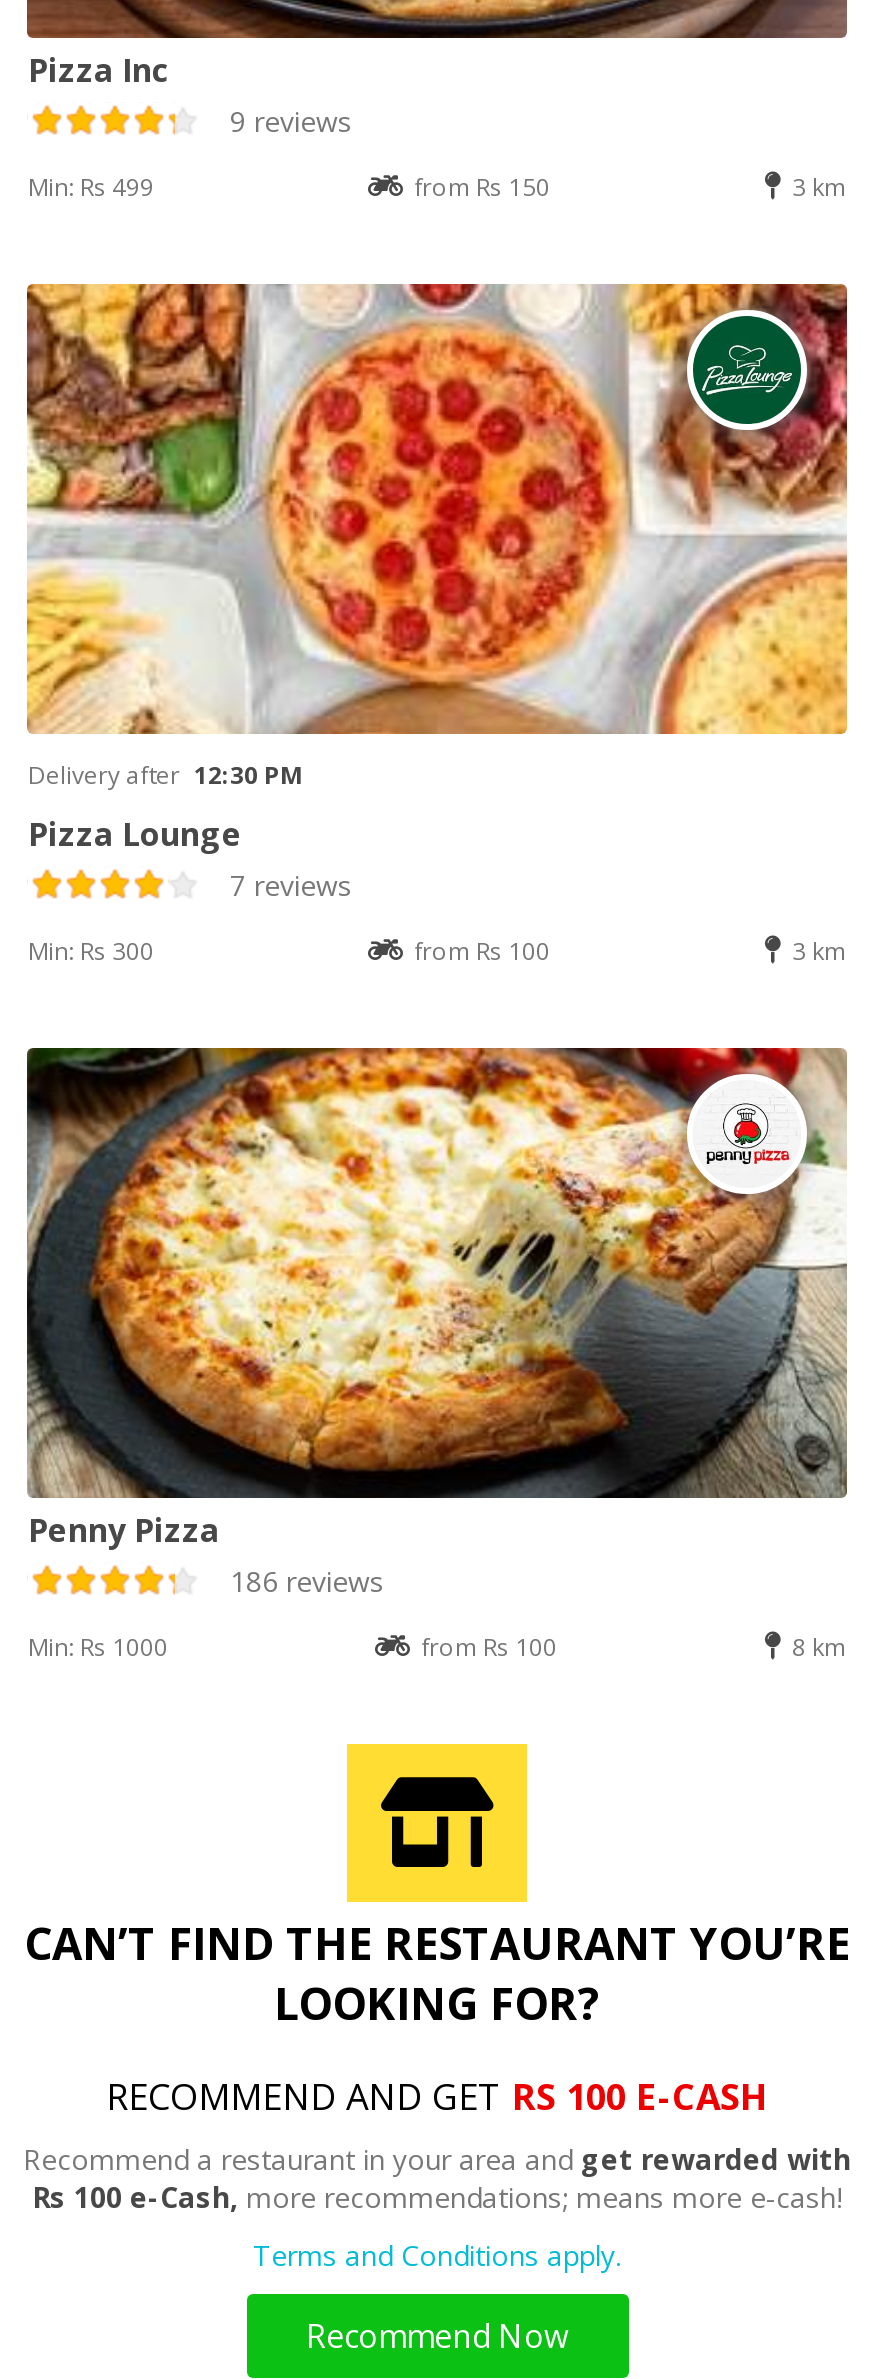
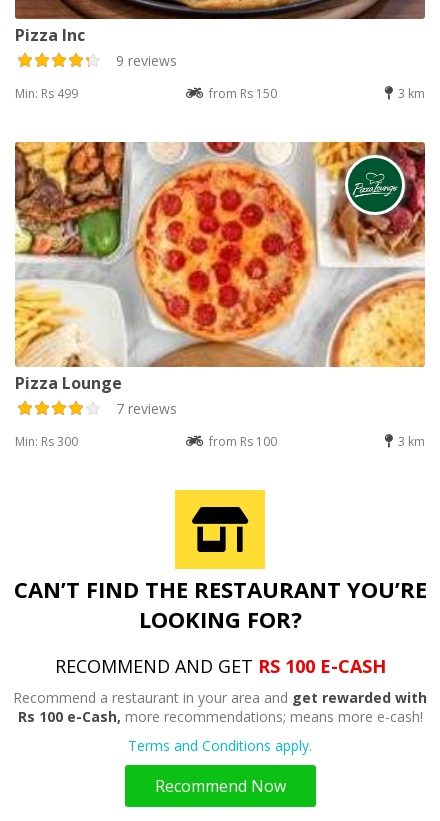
- Delivery after 12:30 PM

- [image]
- Penny Pizza
- 186 reviews
- Min: Rs 1000
- from Rs 100
- 8 km
